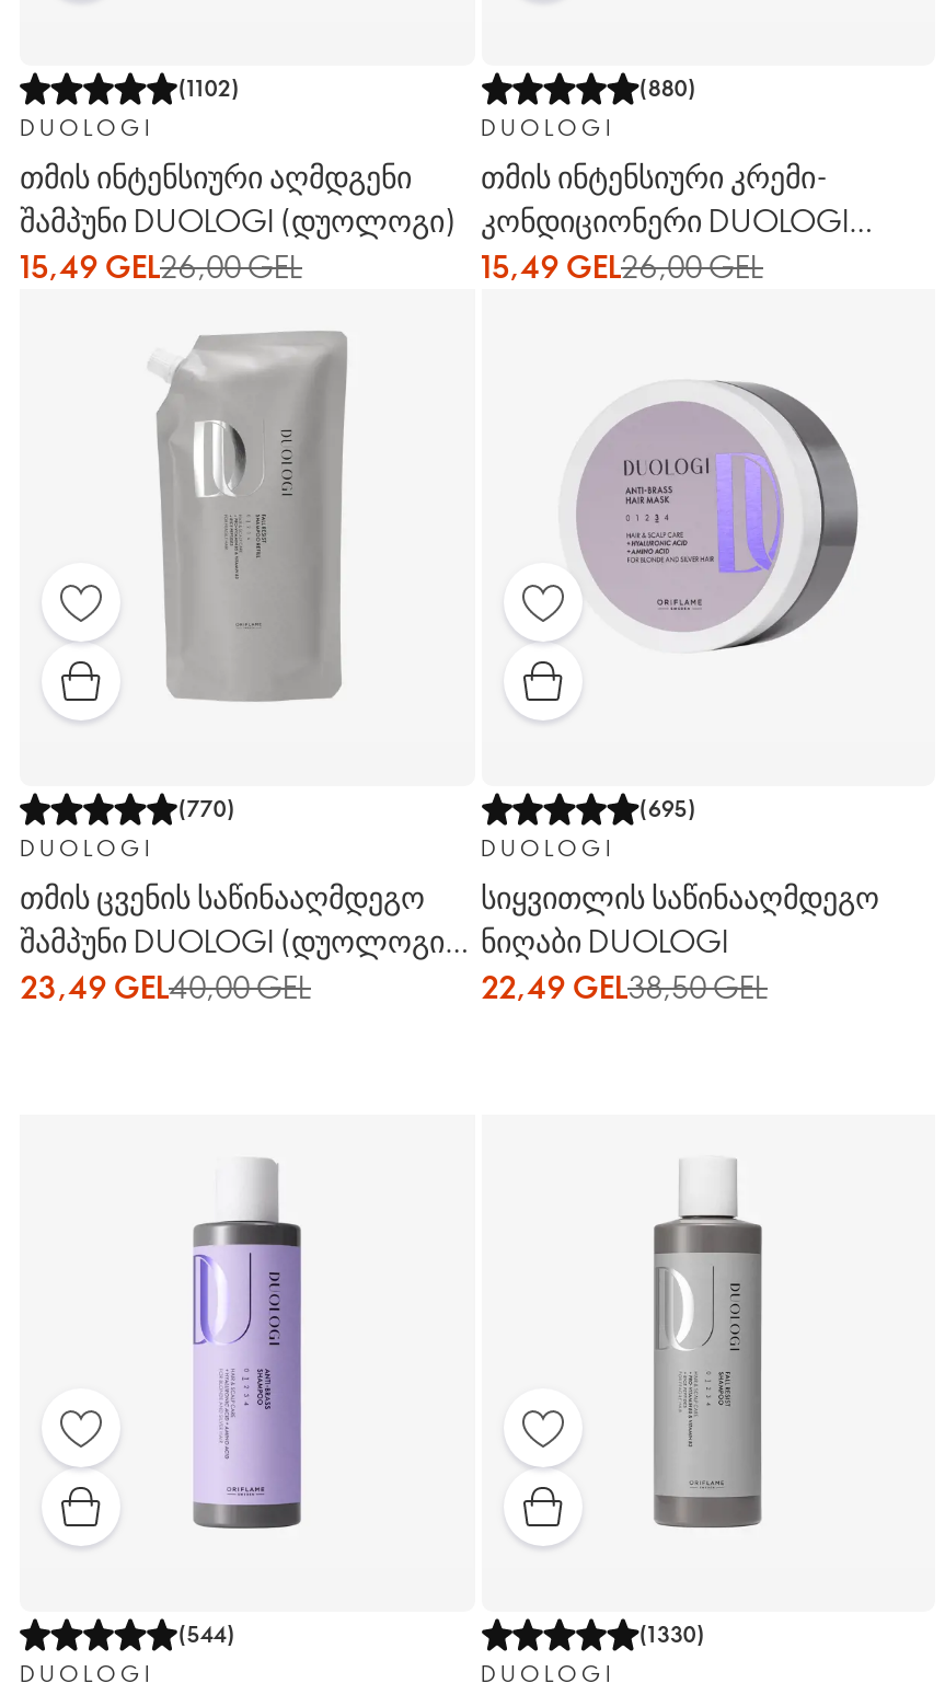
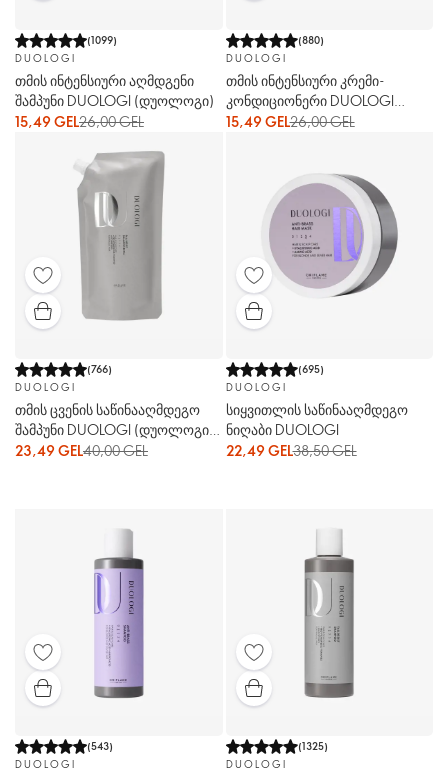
- (1102)
+ (1099)

- (770)
+ (766)

- (544)
+ (543)

- (1330)
+ (1325)
